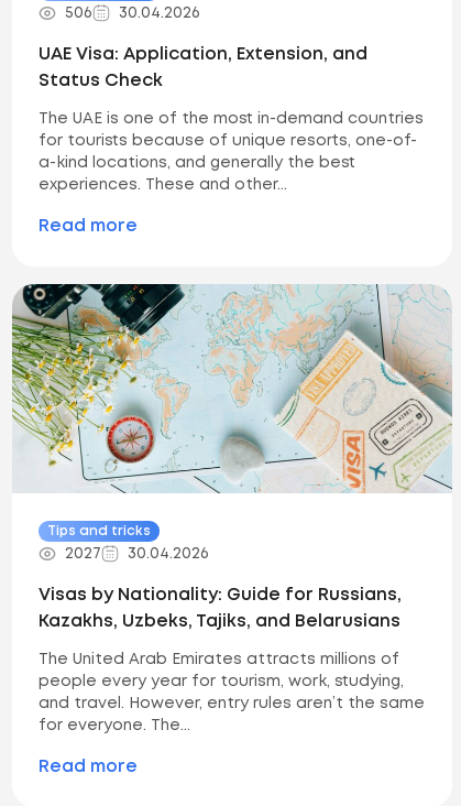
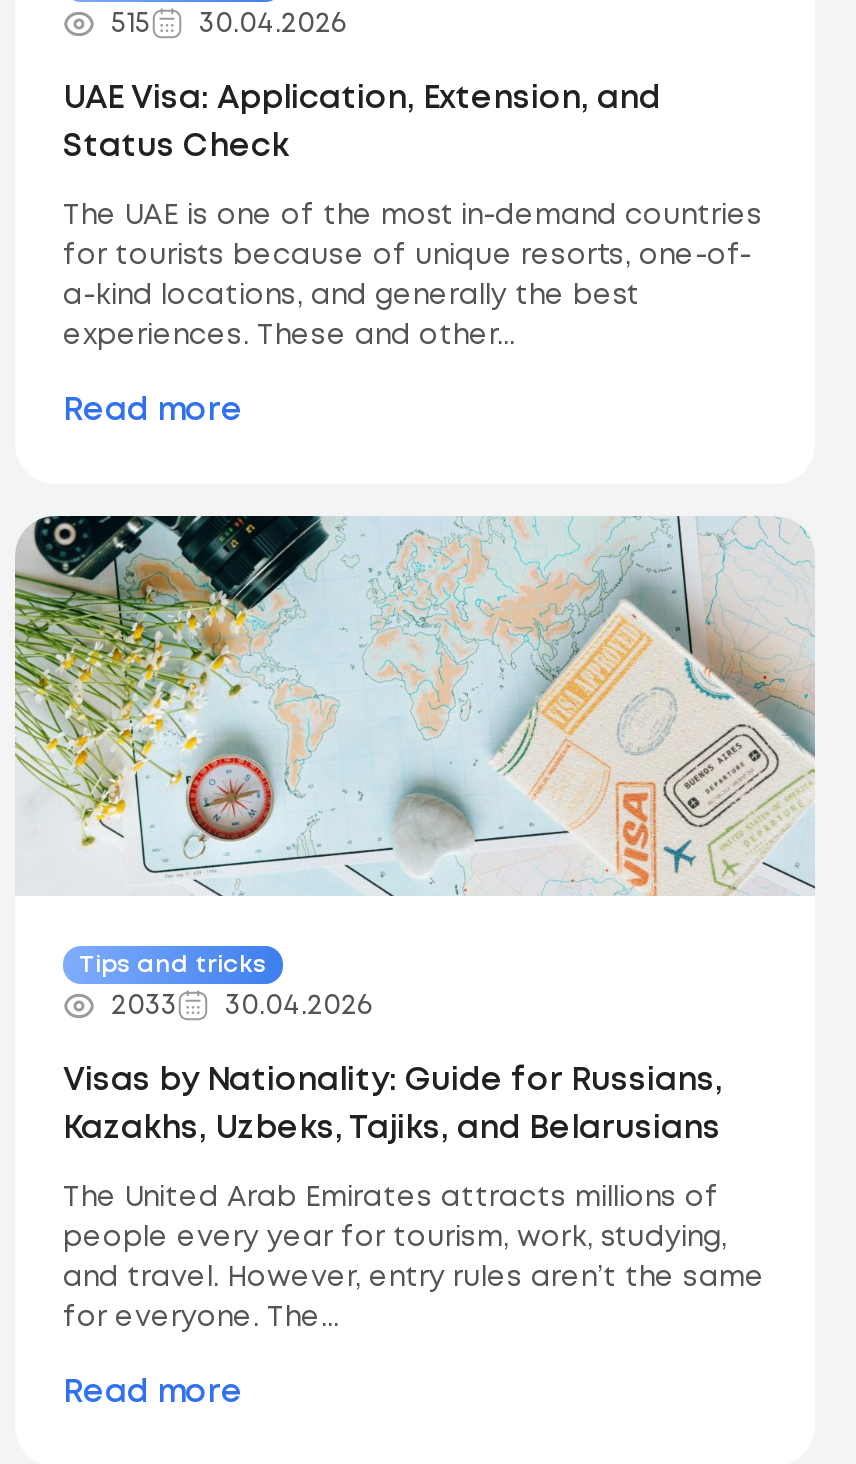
- 506 30.04.2026
+ 515 30.04.2026

- 2027 30.04.2026
+ 2033 30.04.2026
